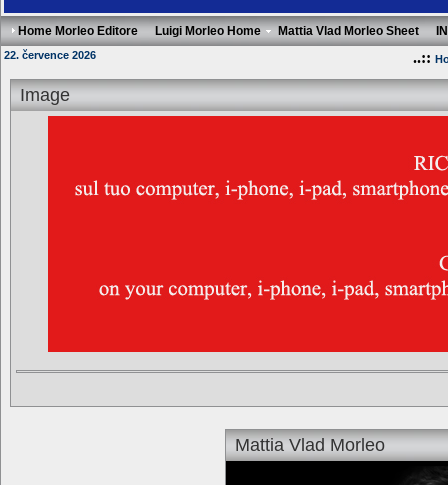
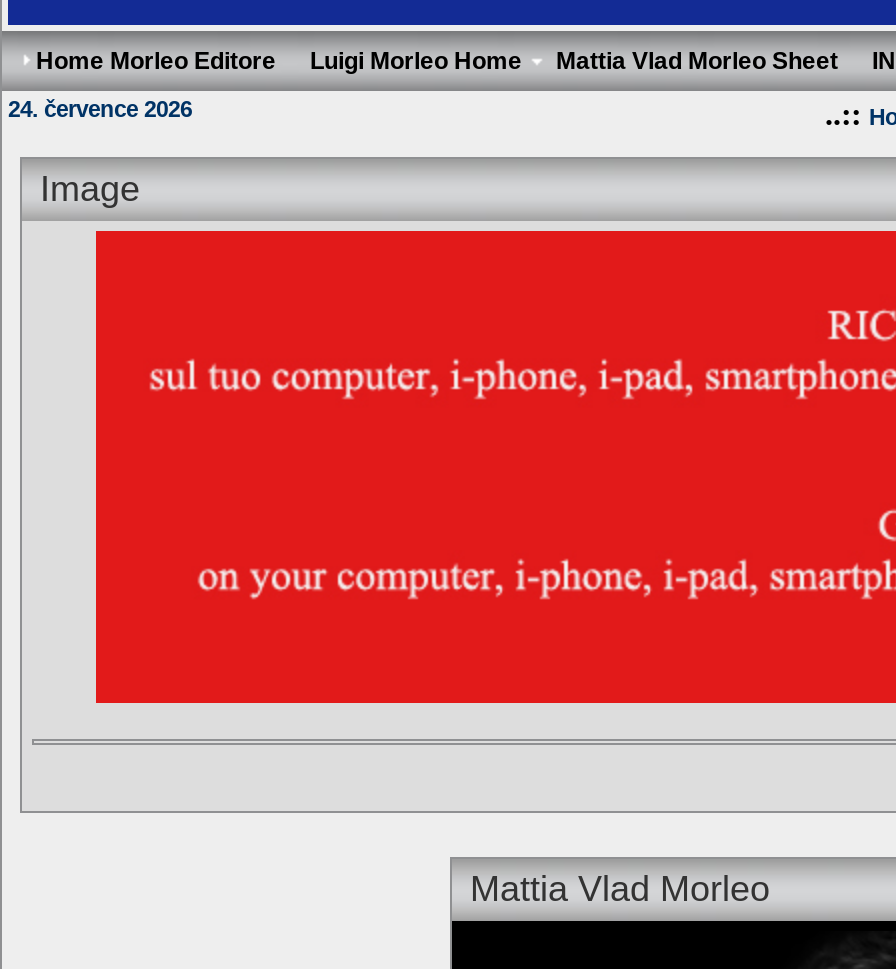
- 22. července 2026
+ 24. července 2026
